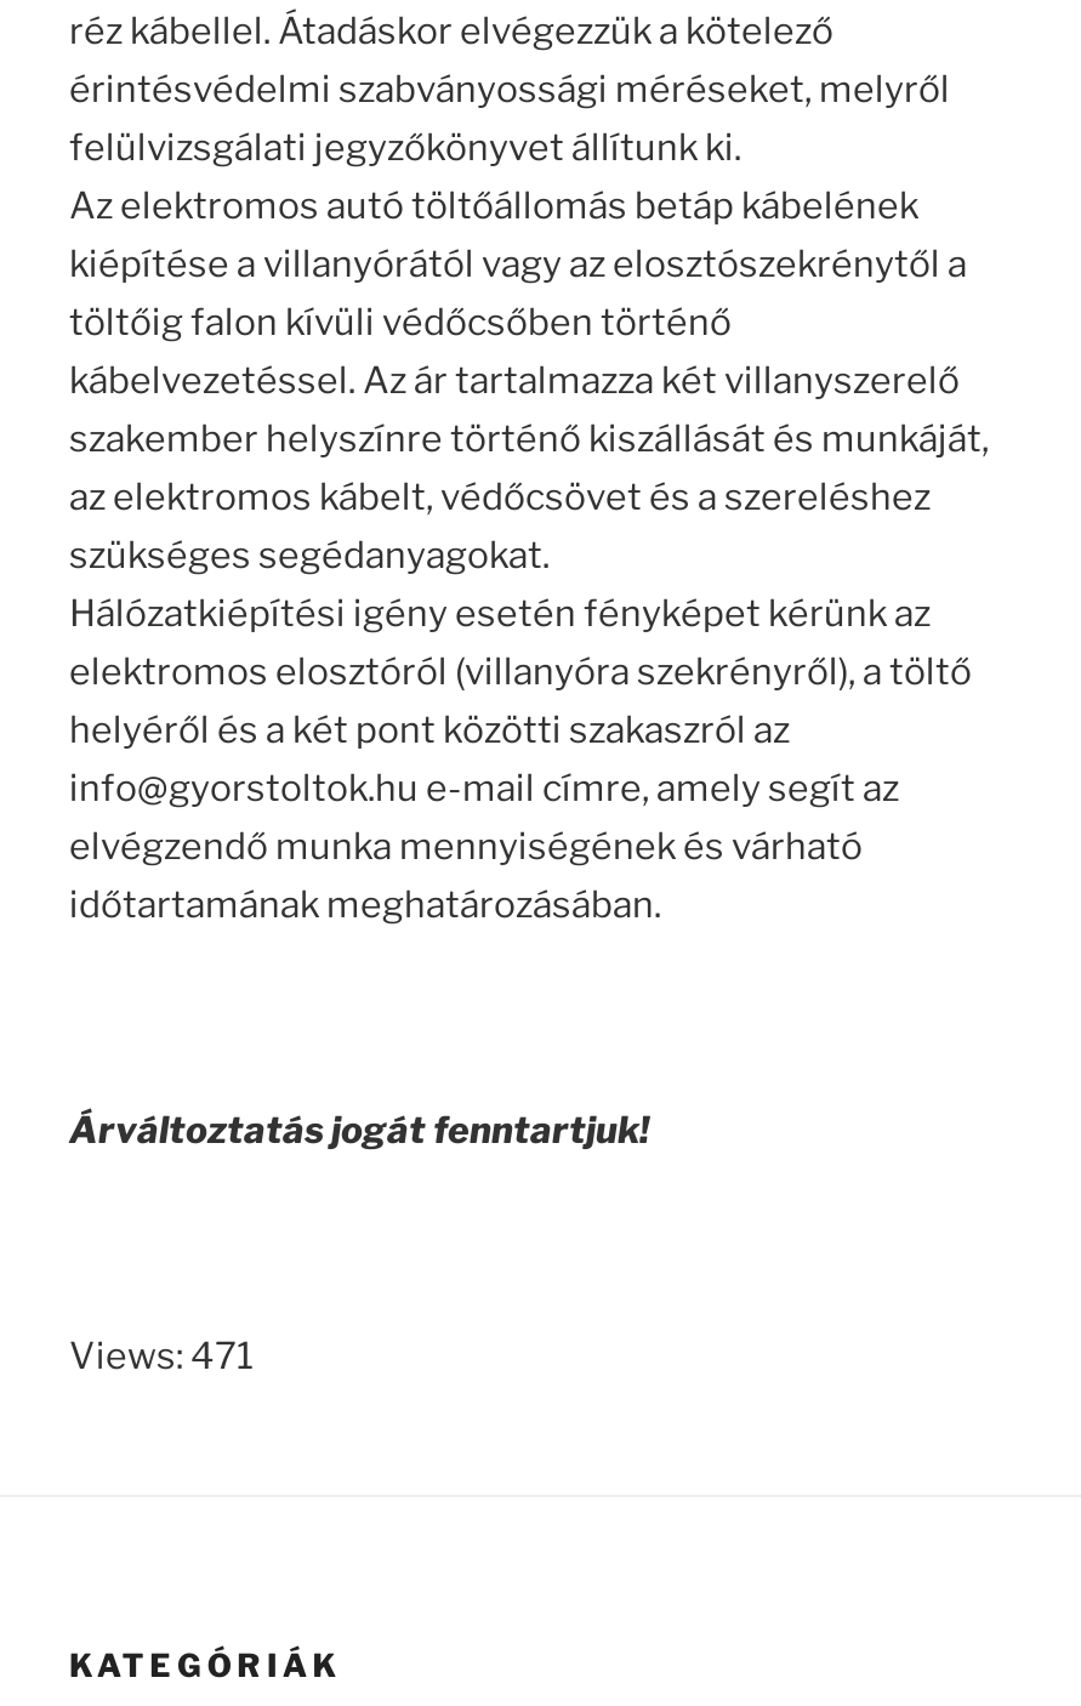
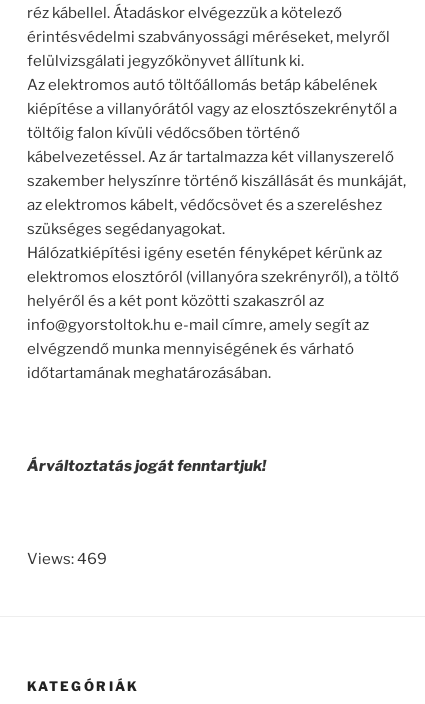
- Views: 471
+ Views: 469
